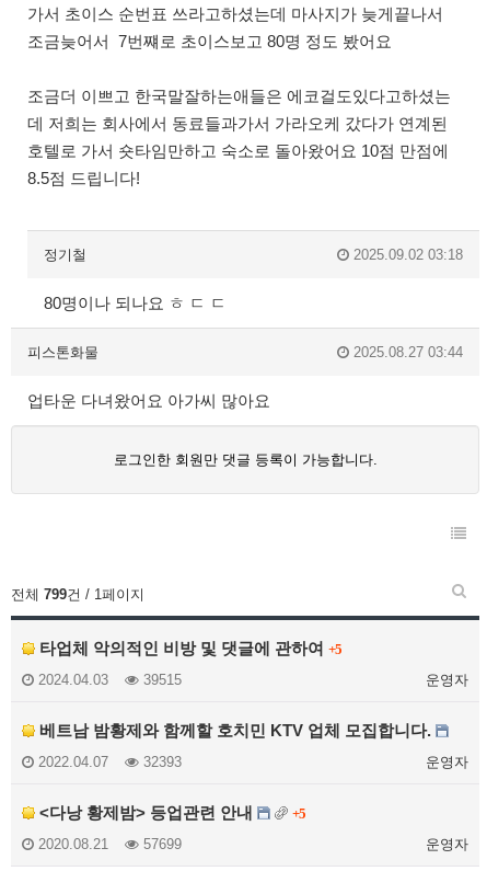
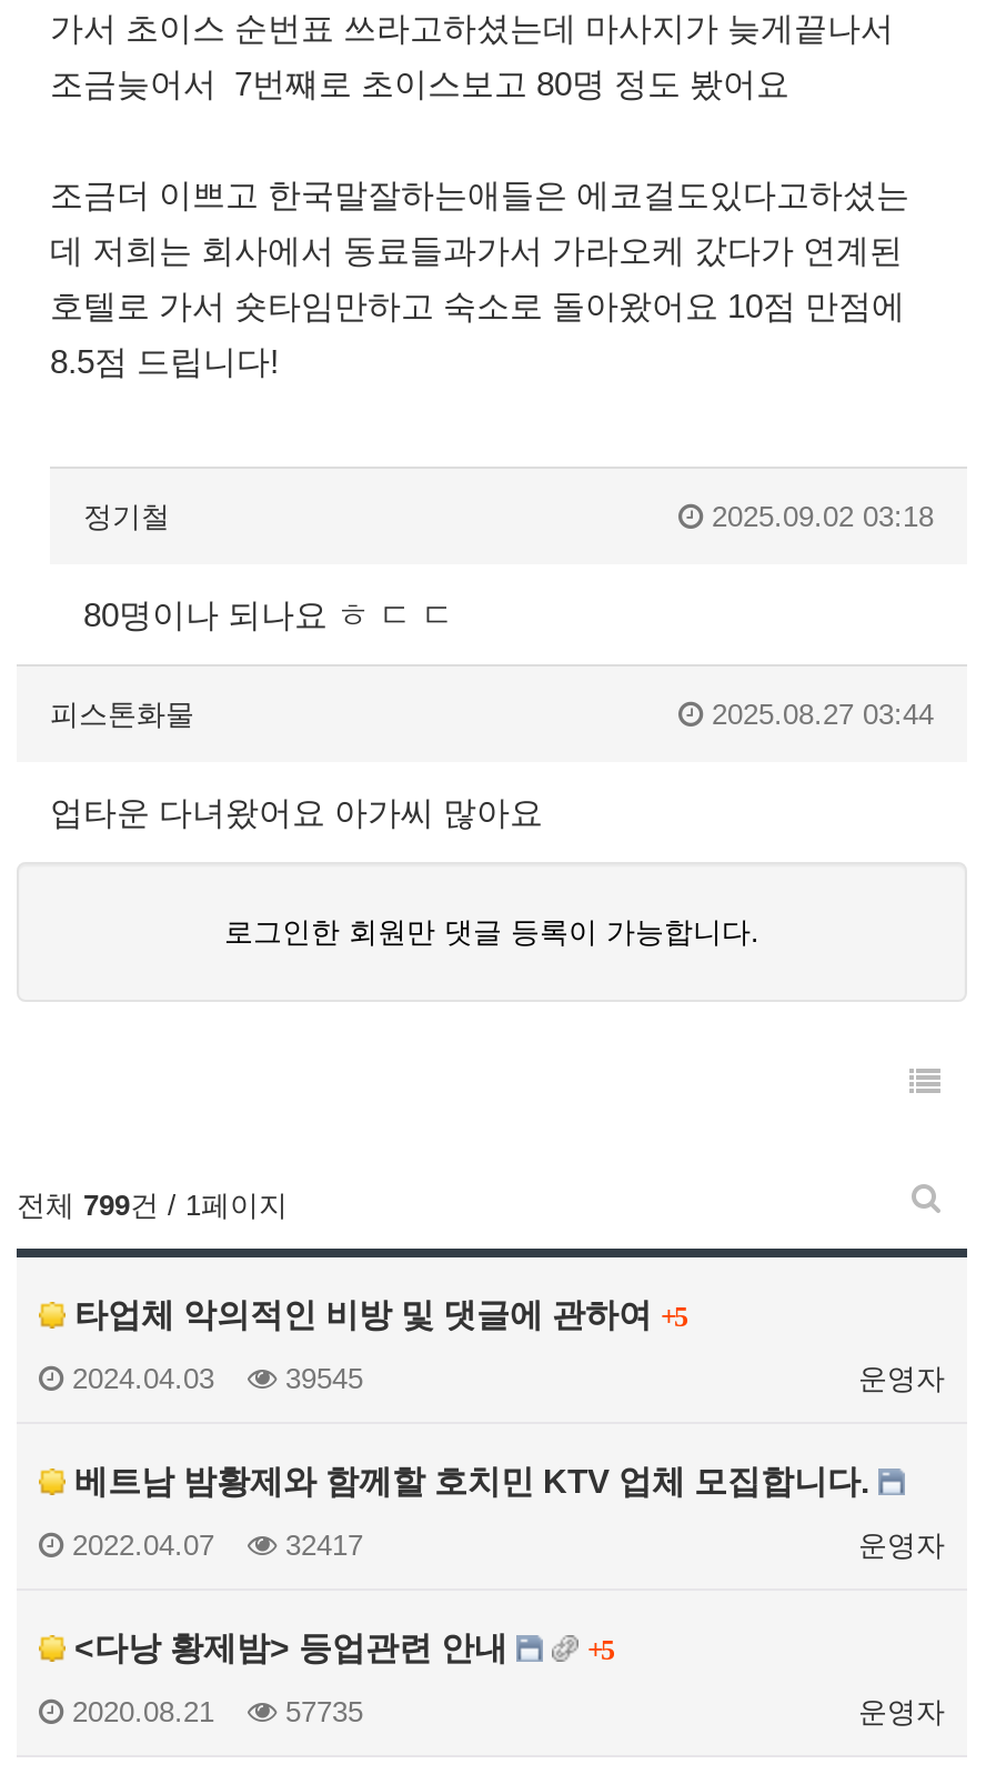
- 39515
+ 39545

- 32393
+ 32417

- 57699
+ 57735
